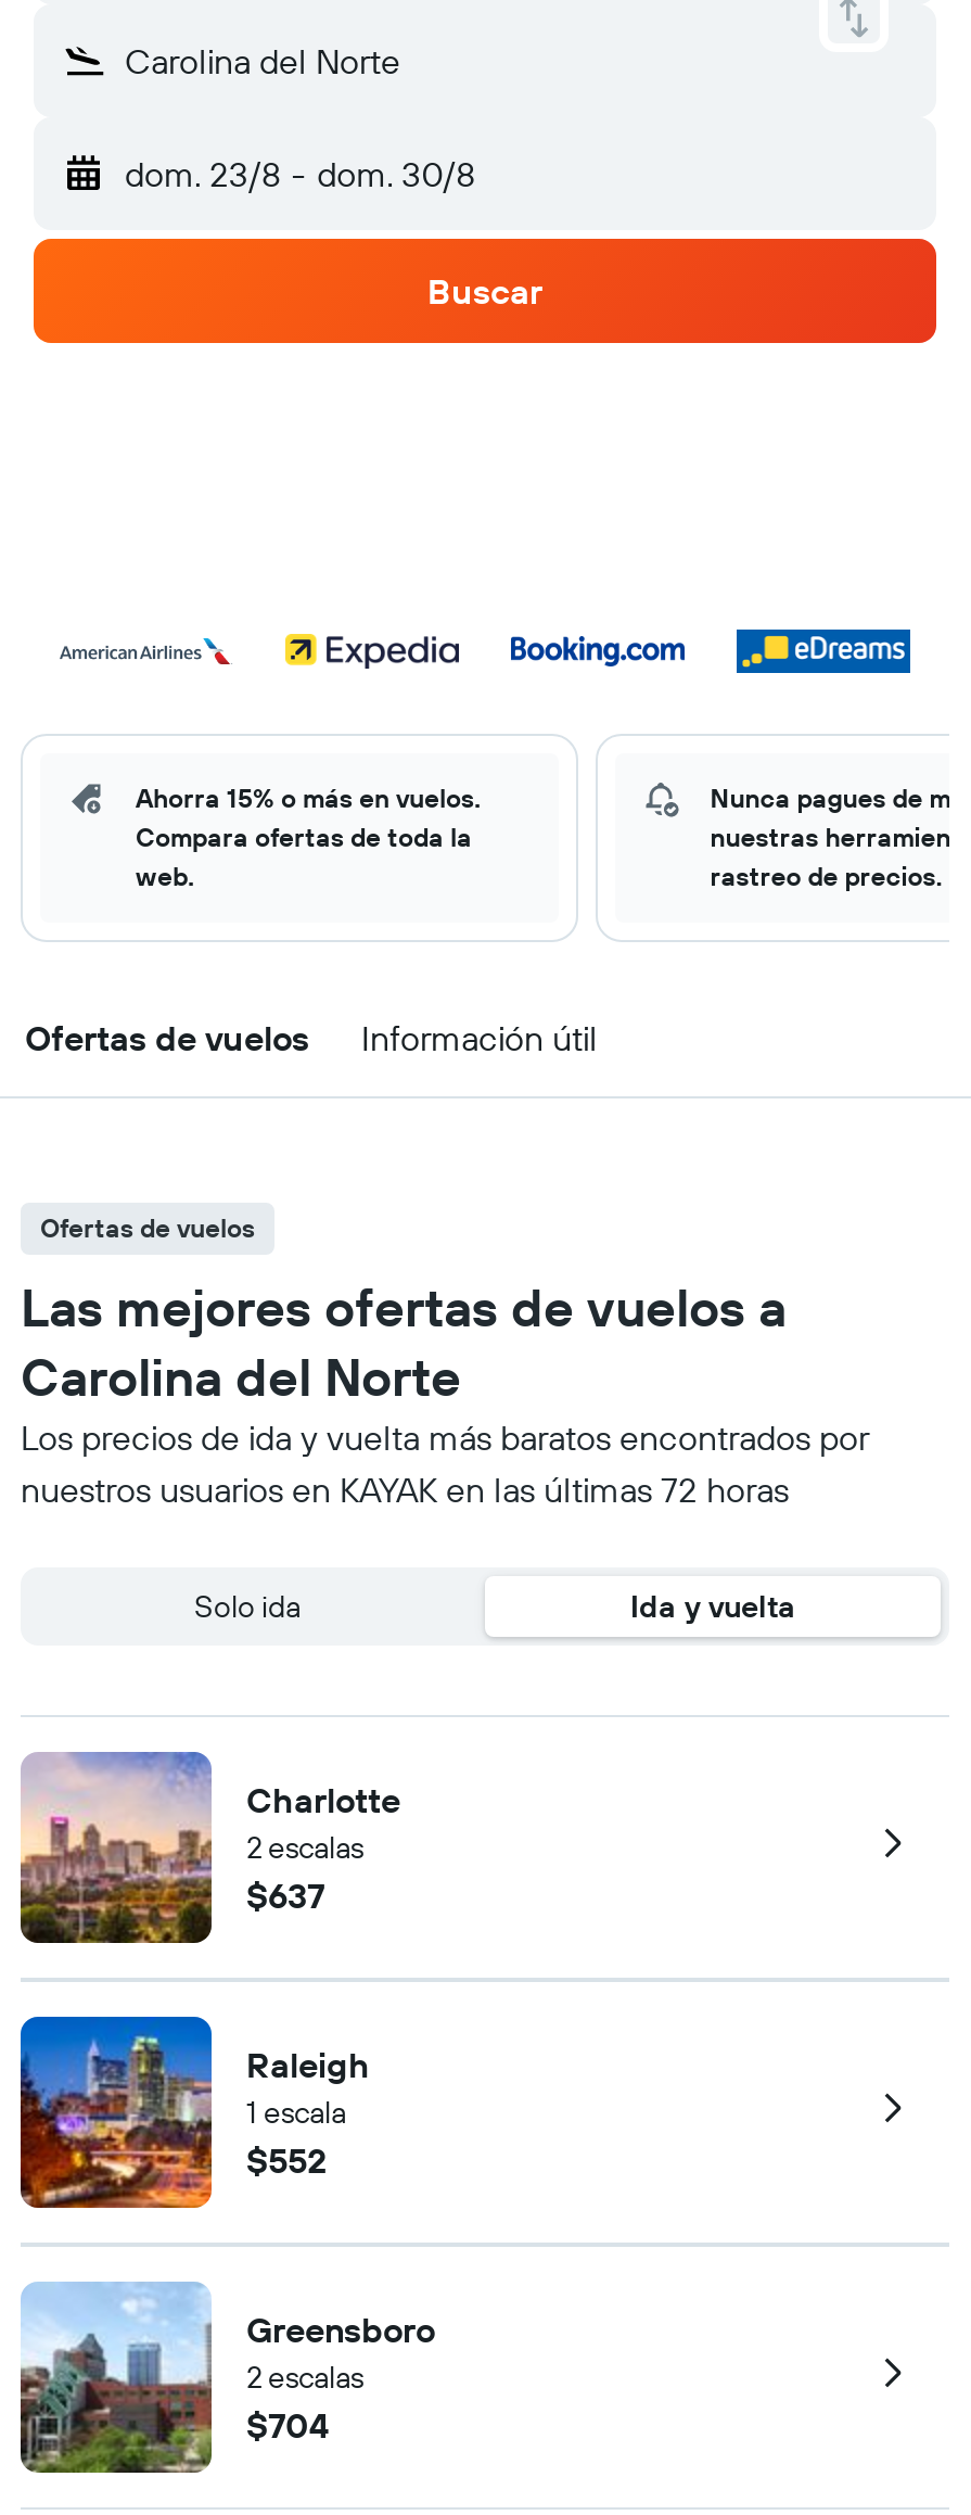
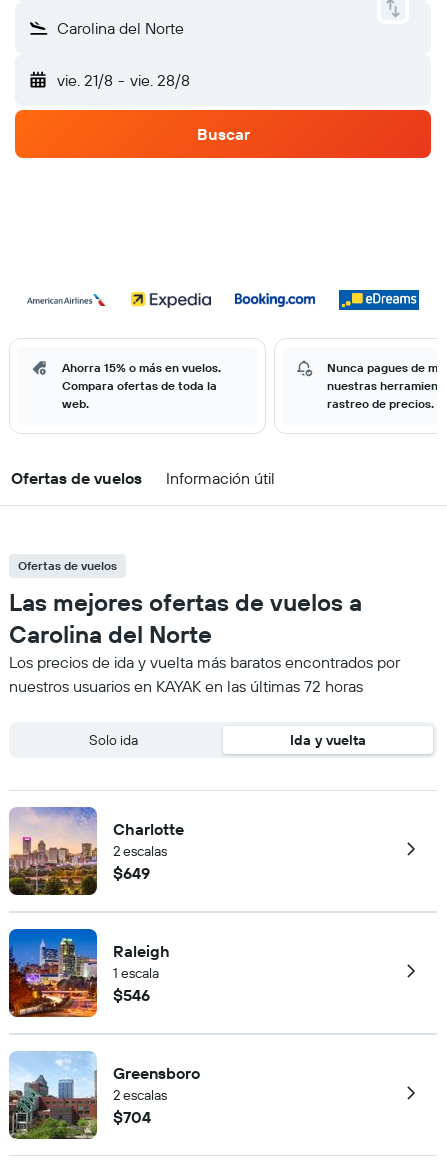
- dom. 23/8 - dom. 30/8
+ vie. 21/8 - vie. 28/8

- $637
+ $649

- $552
+ $546
